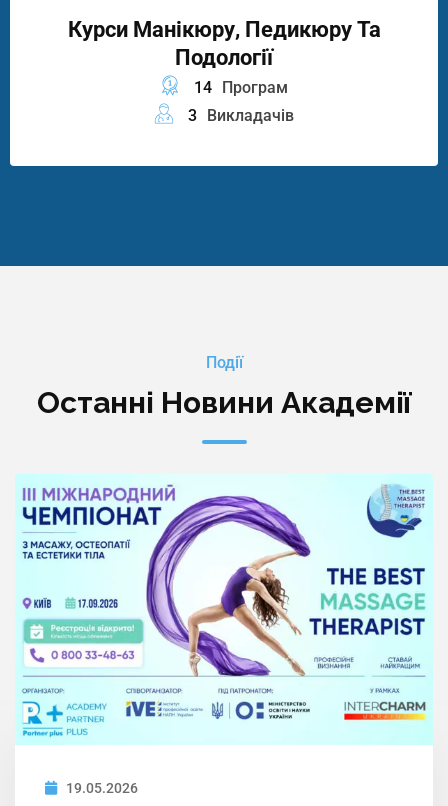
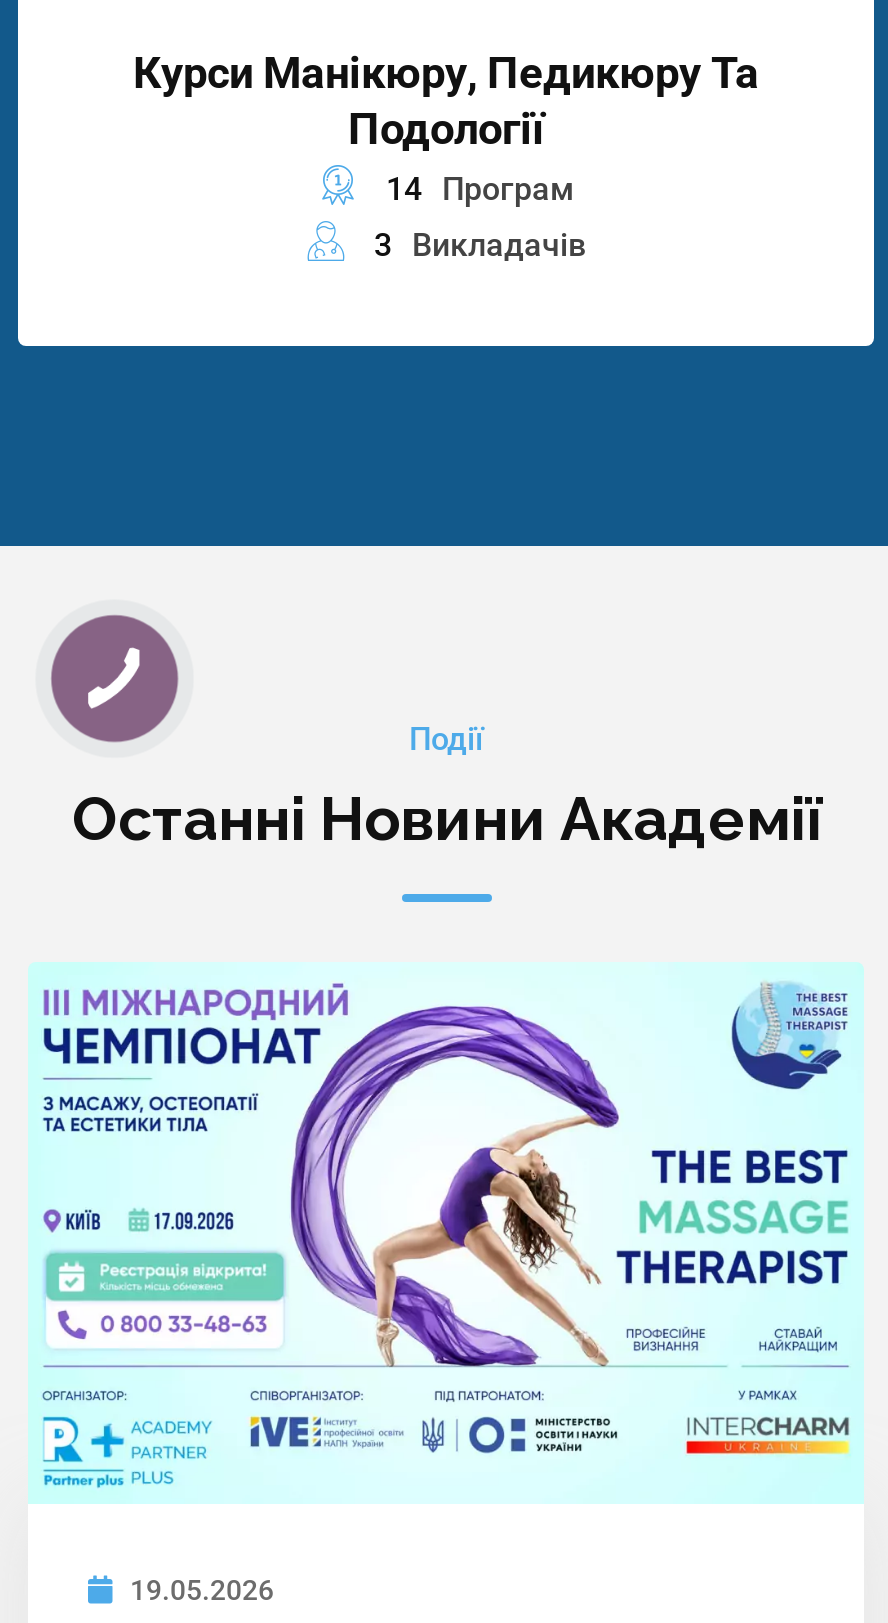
+ [image]
